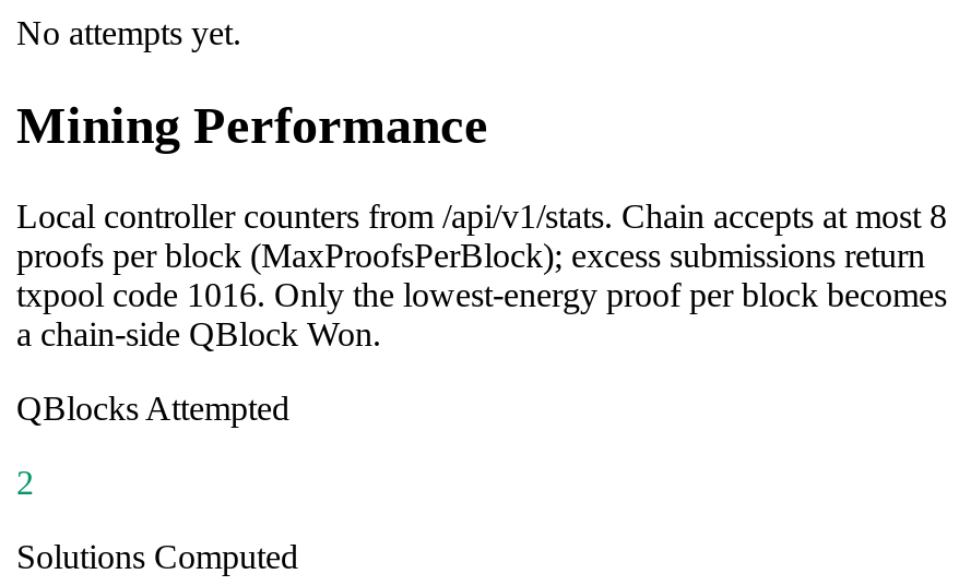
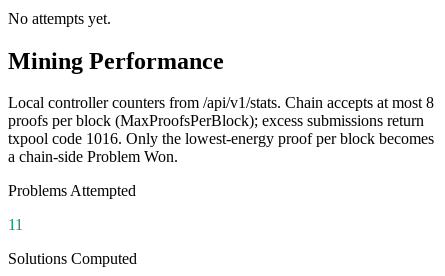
- a chain-side QBlock Won.
+ a chain-side Problem Won.

- QBlocks Attempted
+ Problems Attempted

- 2
+ 11
